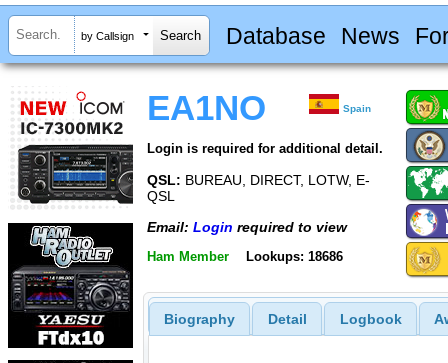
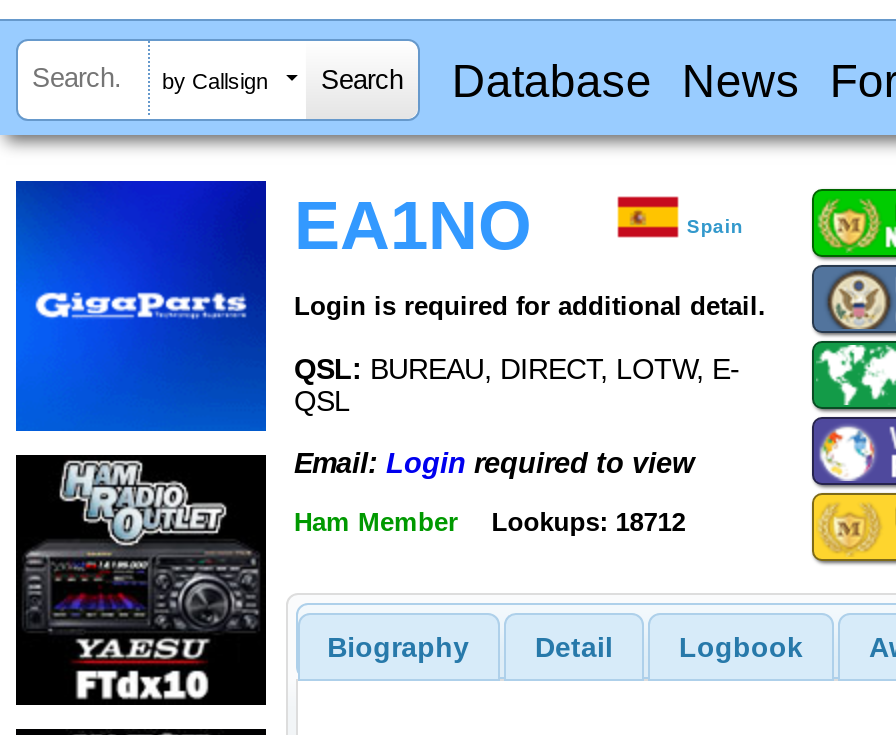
- [image]
+ [image]

- Ham Member Lookups: 18686
+ Ham Member Lookups: 18712
